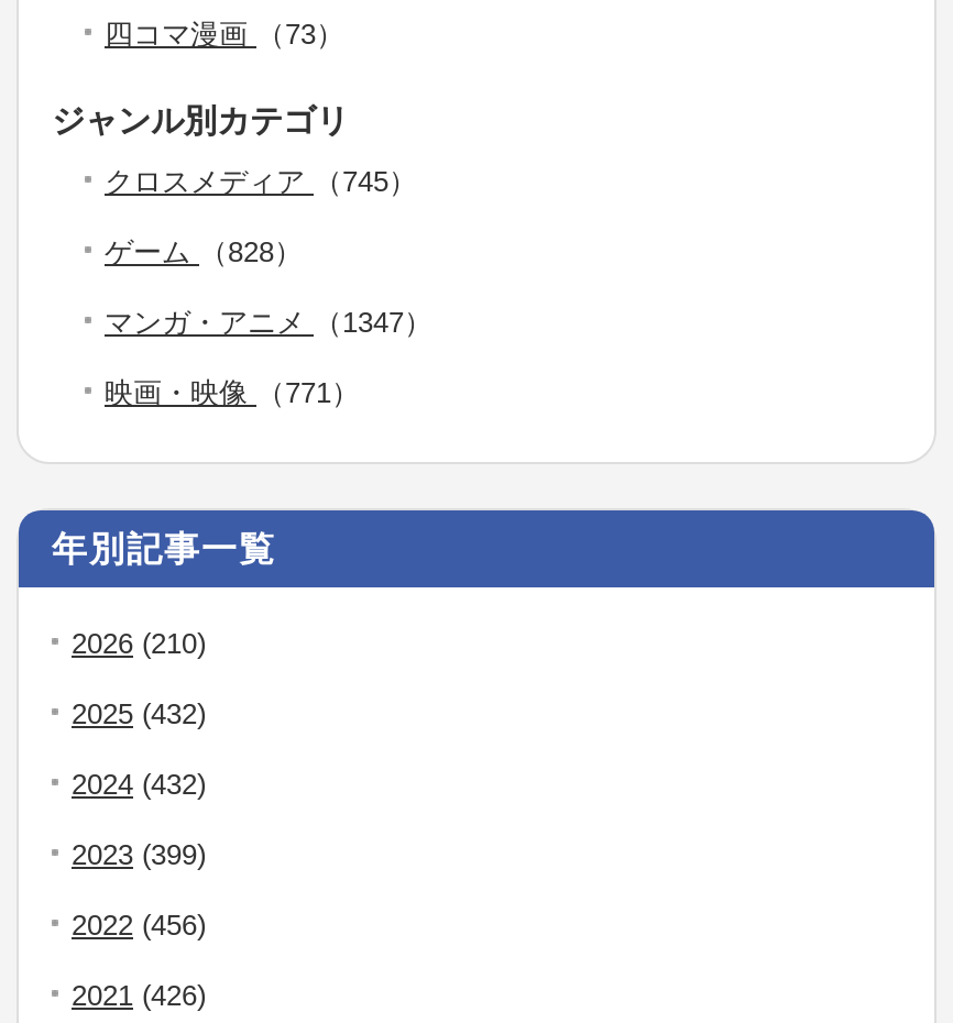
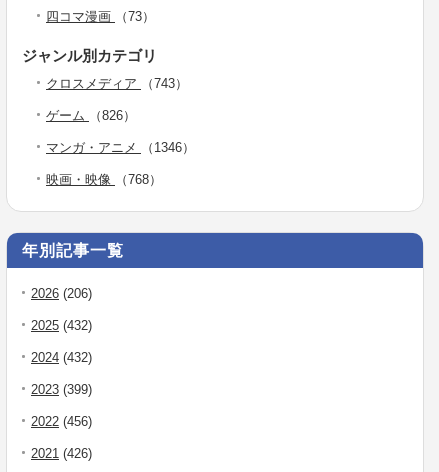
- クロスメディア（745）
+ クロスメディア（743）

- ゲーム（828）
+ ゲーム（826）

- マンガ・アニメ（1347）
+ マンガ・アニメ（1346）

- 映画・映像（771）
+ 映画・映像（768）

- 2026 (210)
+ 2026 (206)
